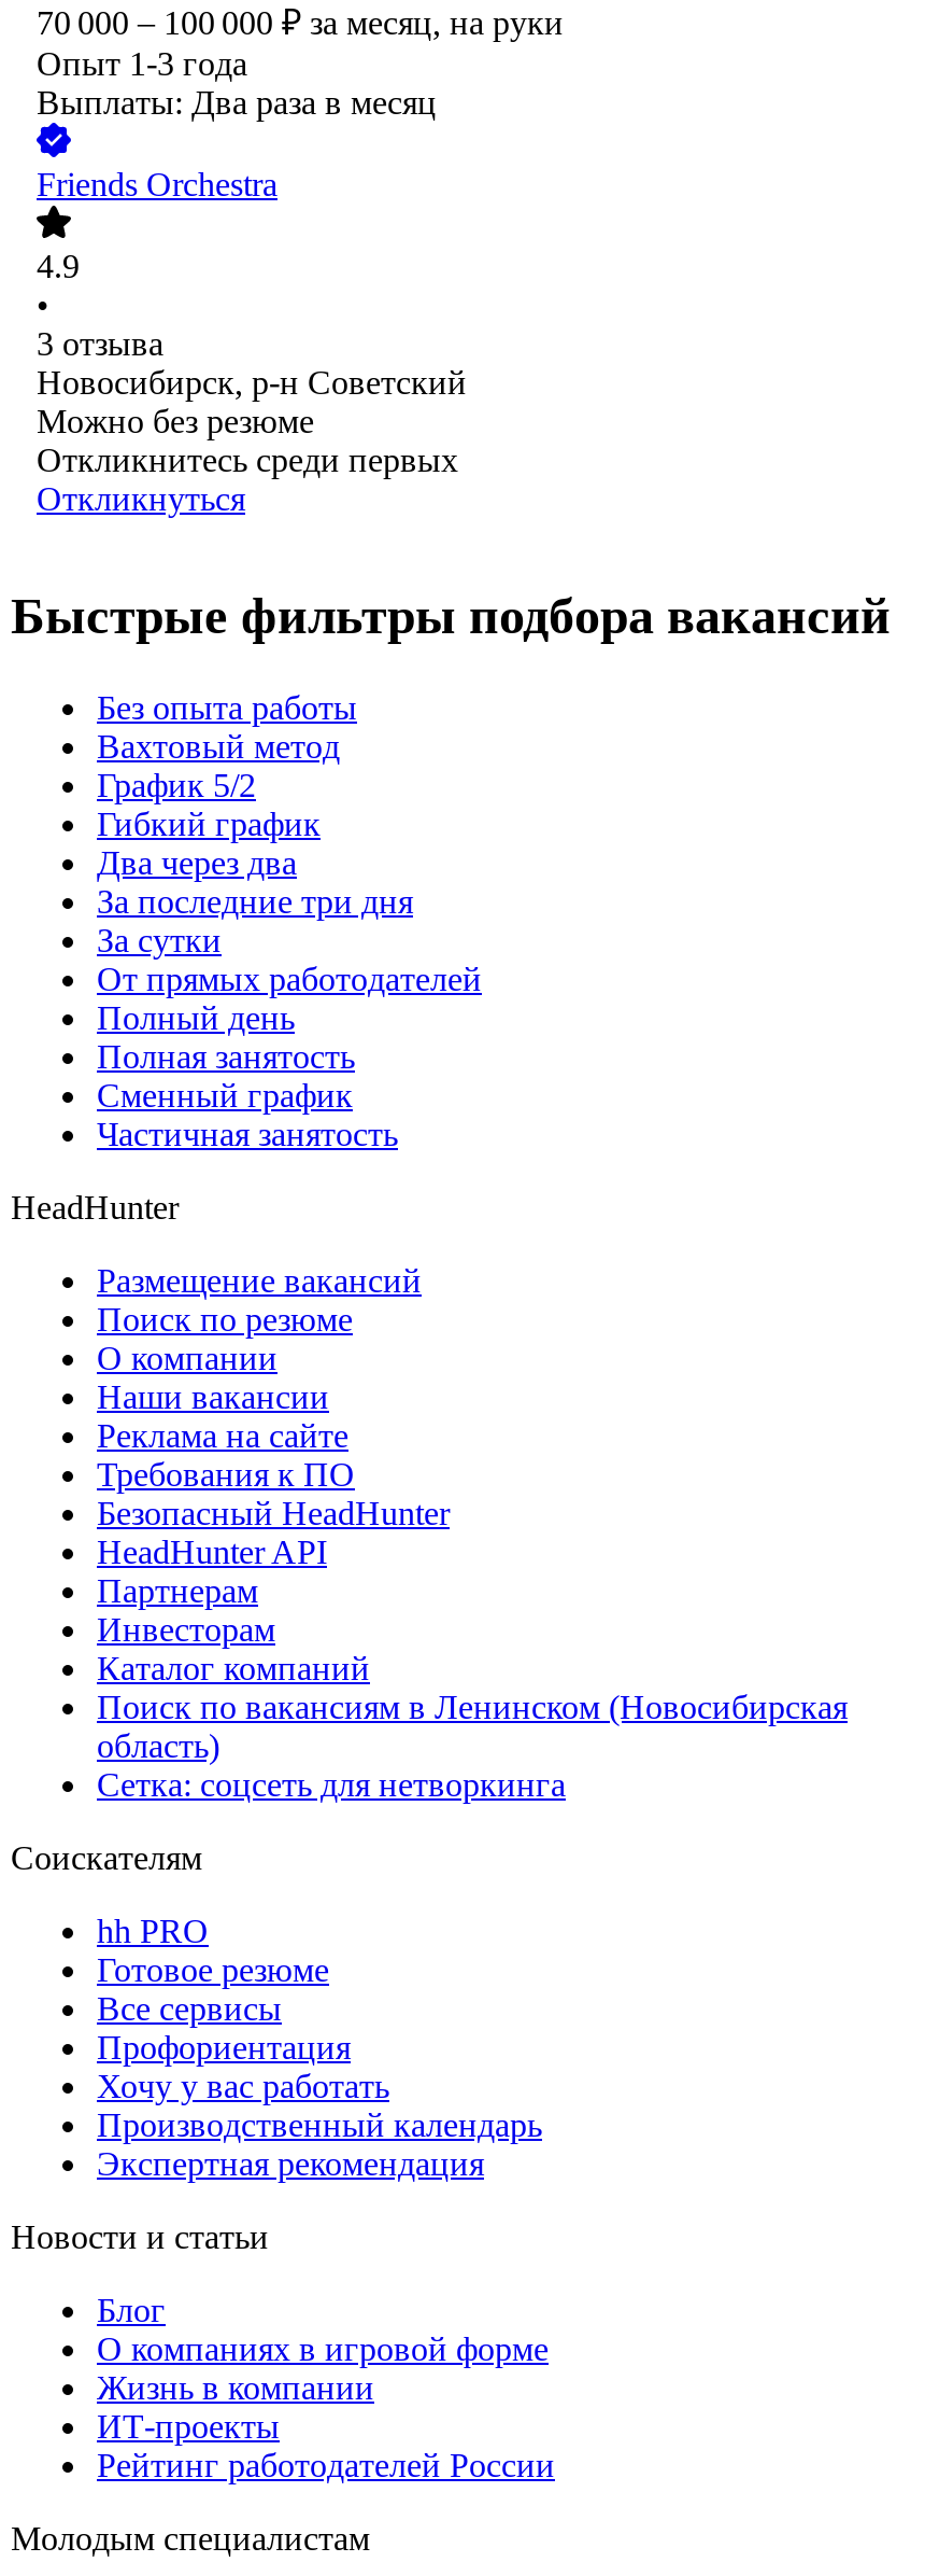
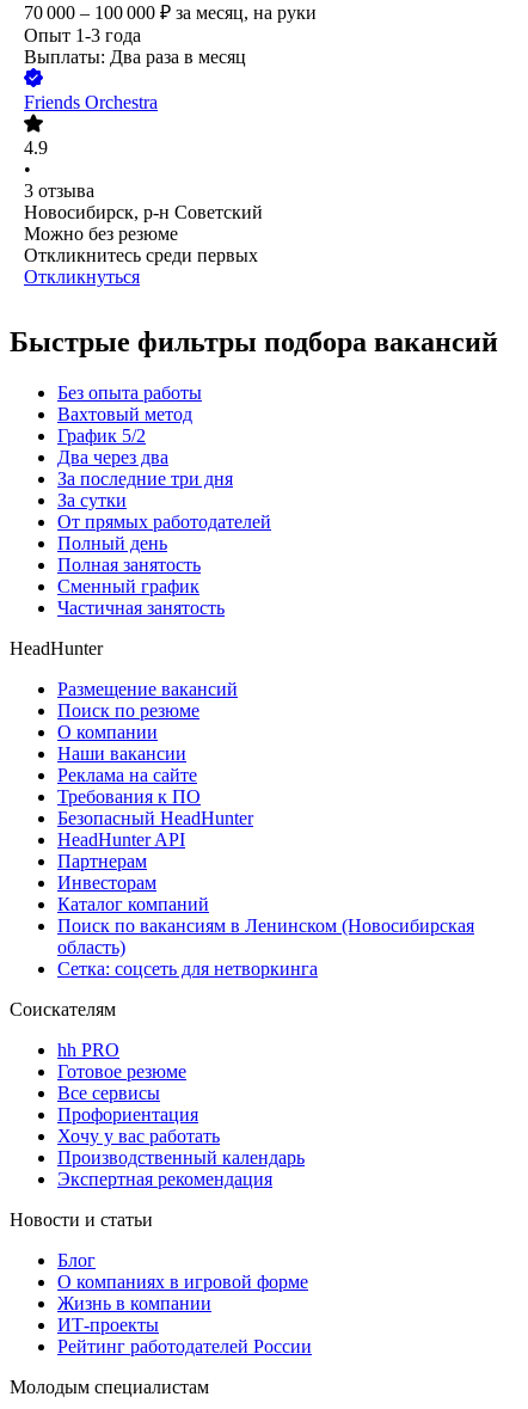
- Гибкий график
